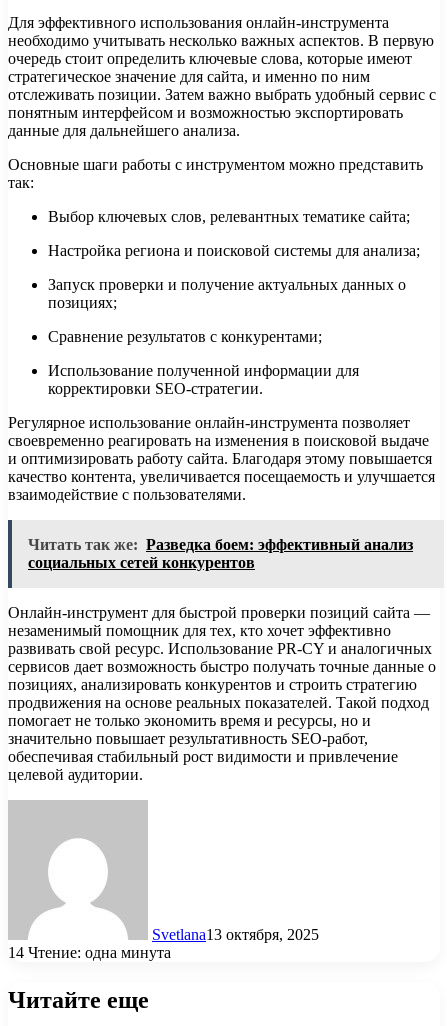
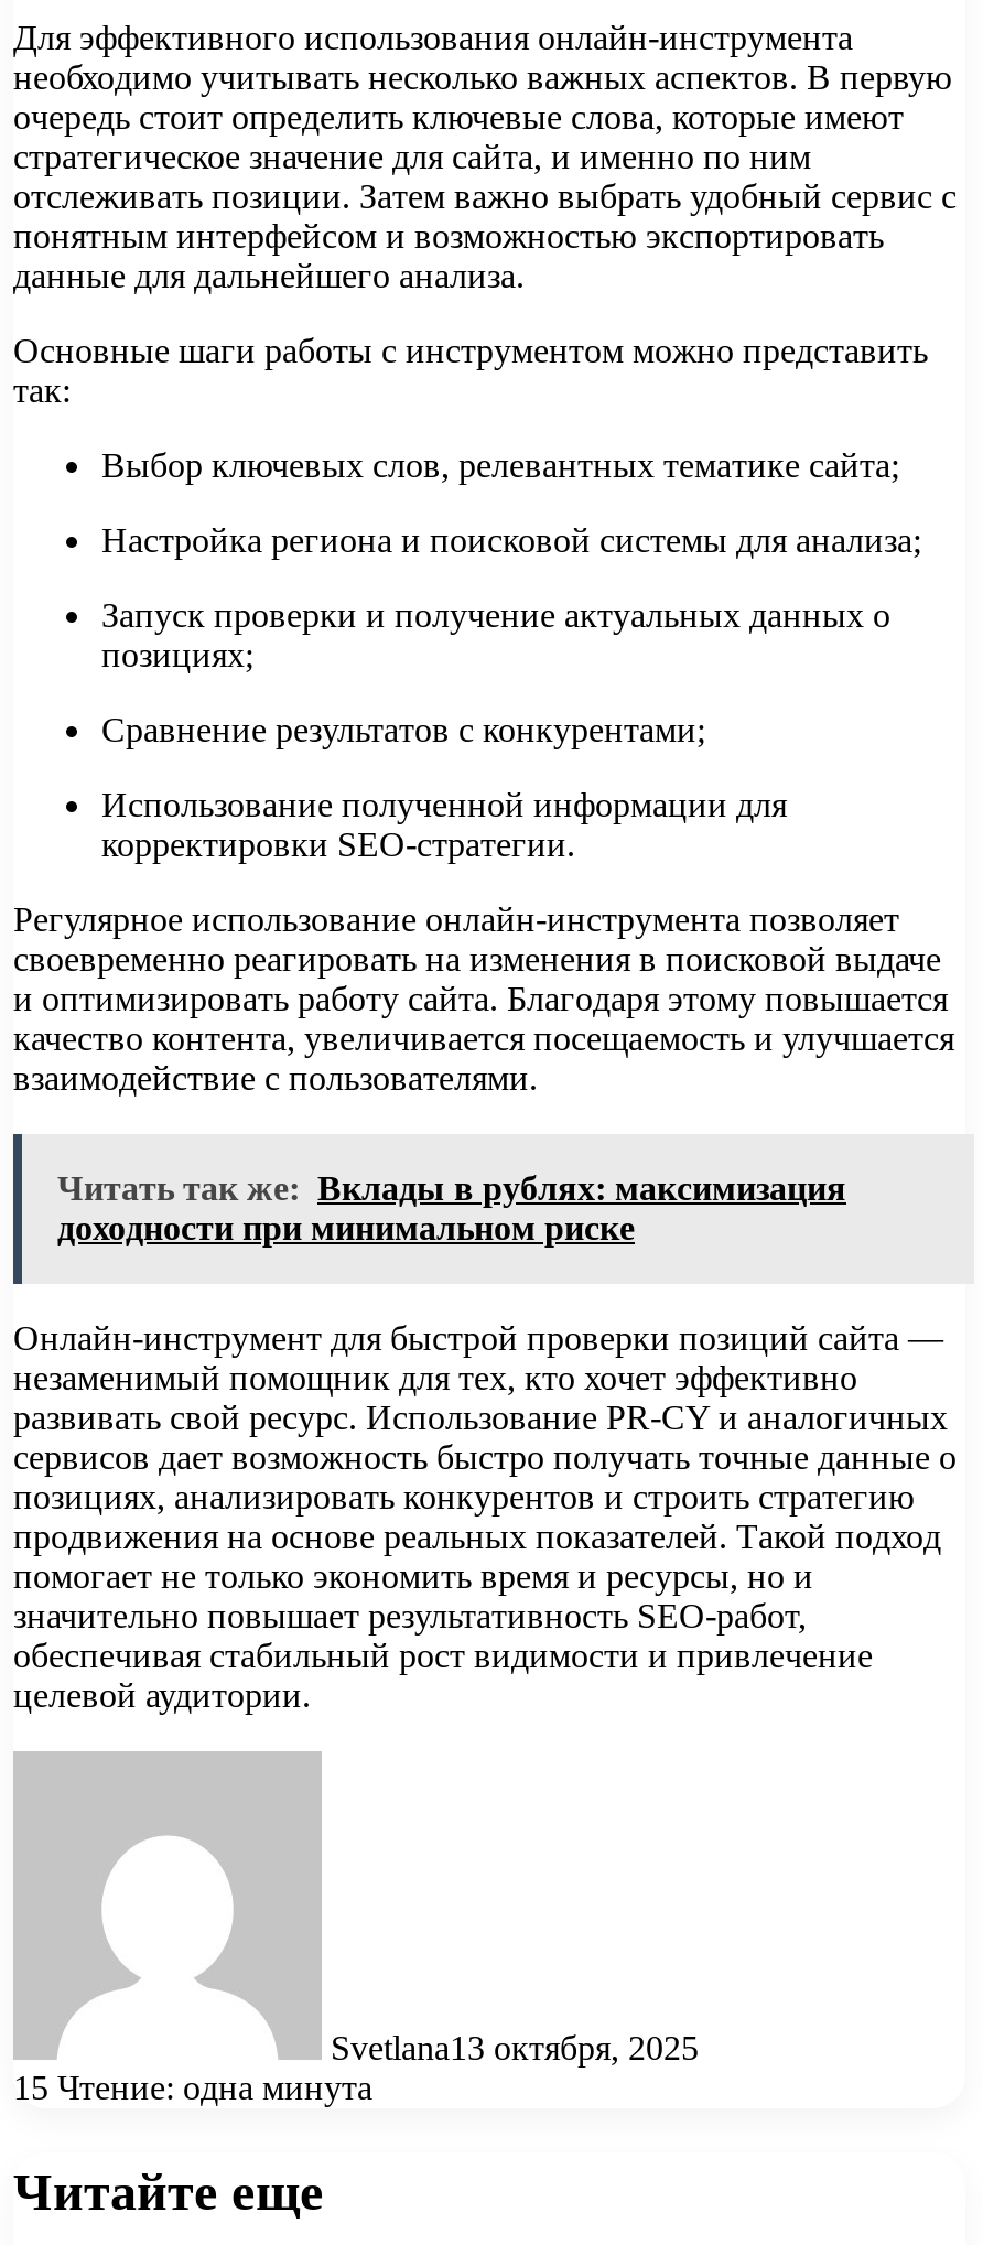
- Читать так же: Разведка боем: эффективный анализ
- социальных сетей конкурентов
+ Читать так же: Вклады в рублях: максимизация
+ доходности при минимальном риске

- 14 Чтение: одна минута
+ 15 Чтение: одна минута
